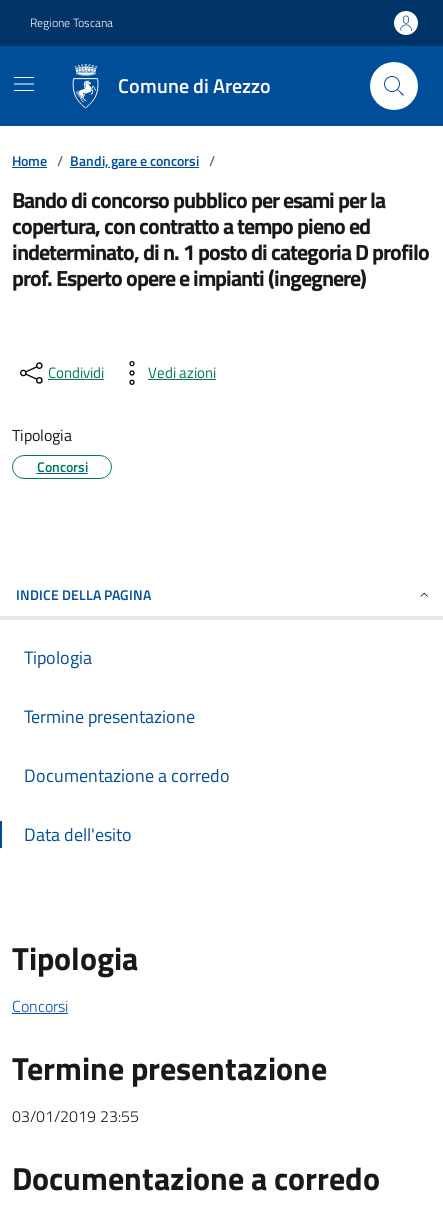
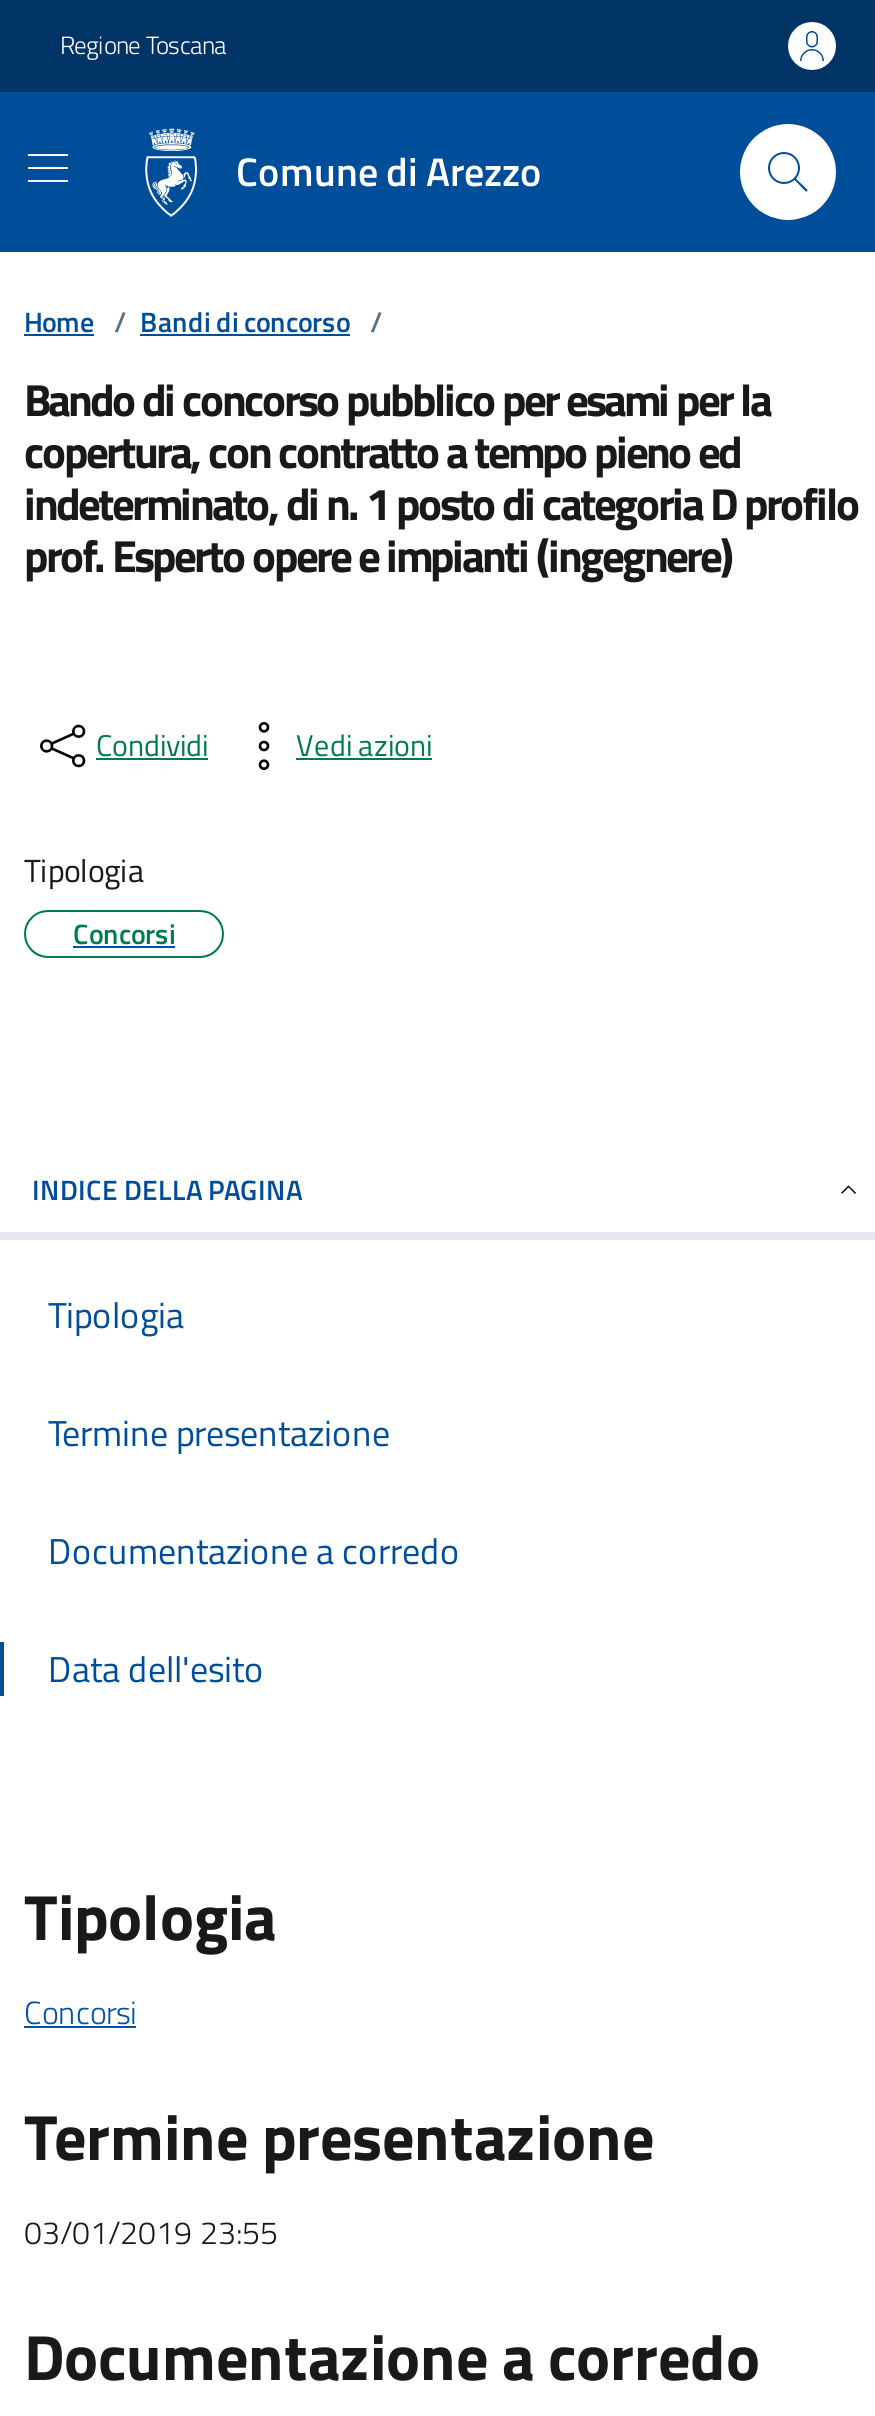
- Home / Bandi, gare e concorsi /
+ Home / Bandi di concorso /
